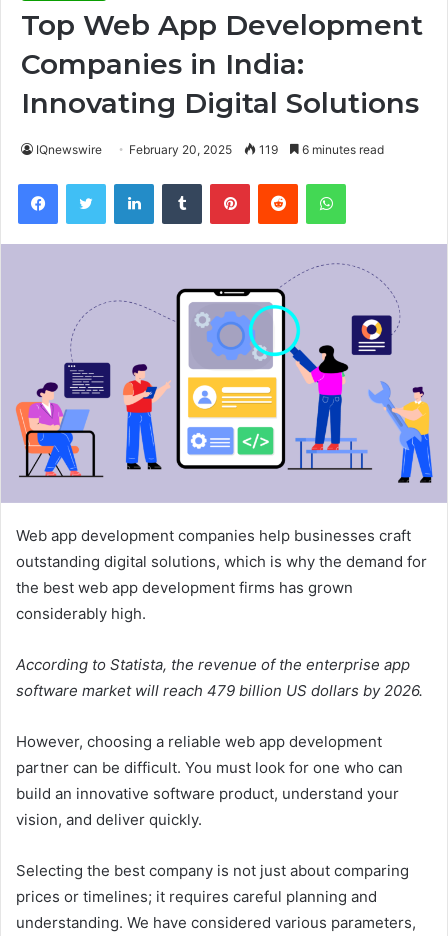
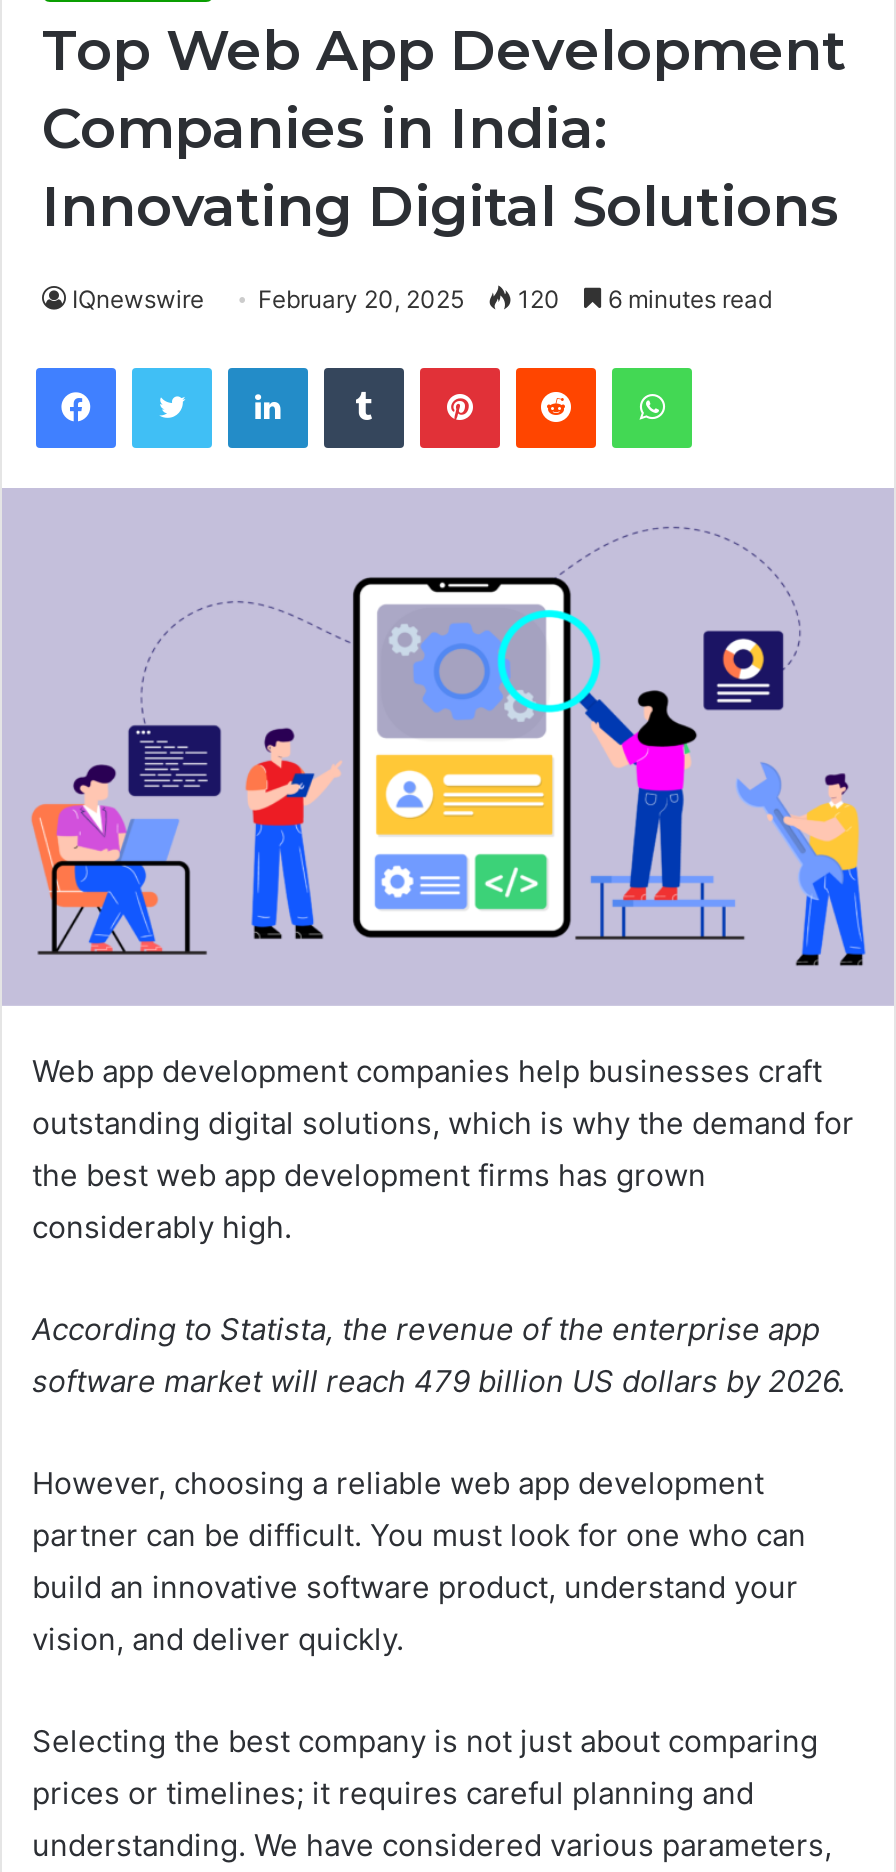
- IQnewswire February 20, 2025 119 6 minutes read
+ IQnewswire February 20, 2025 120 6 minutes read
